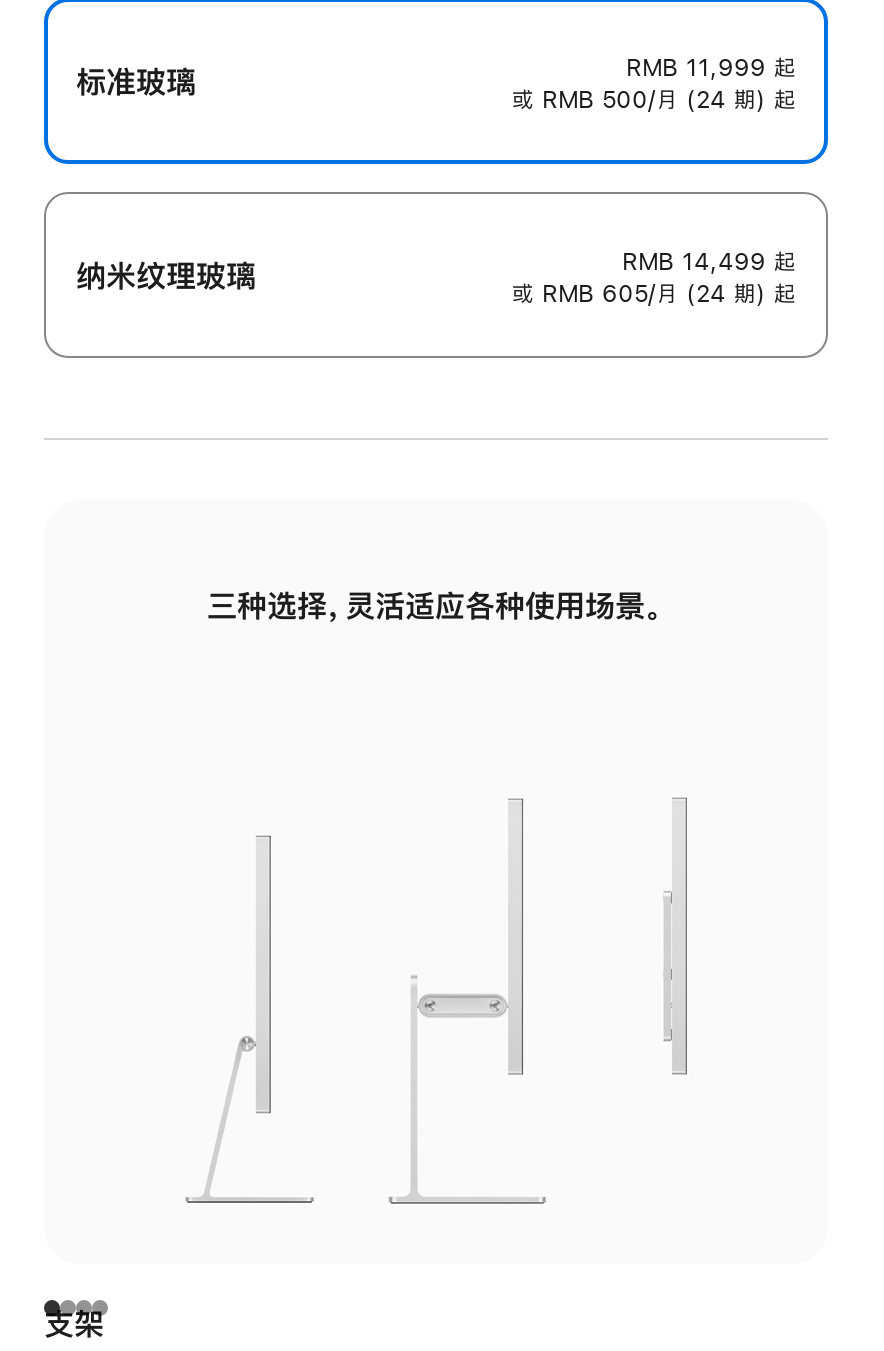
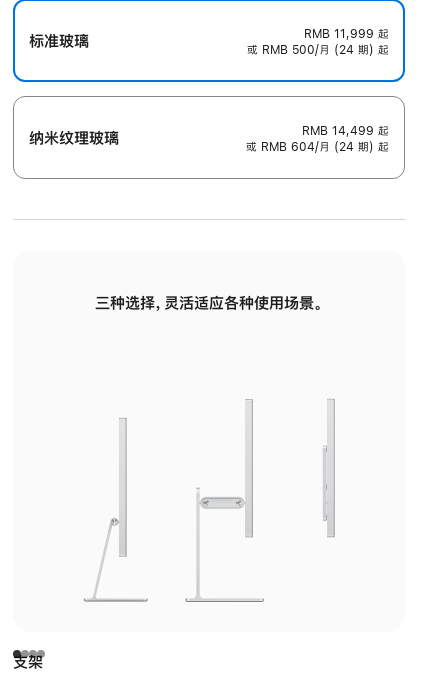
- 或 RMB 605/月 (24 期) 起
+ 或 RMB 604/月 (24 期) 起
